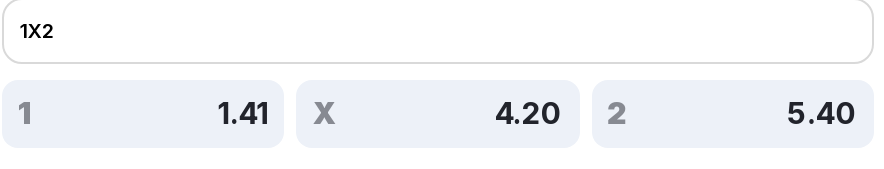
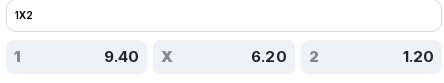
- 1.41 X
+ 9.40 X

- 4.20 2
+ 6.20 2

- 5.40
+ 1.20
